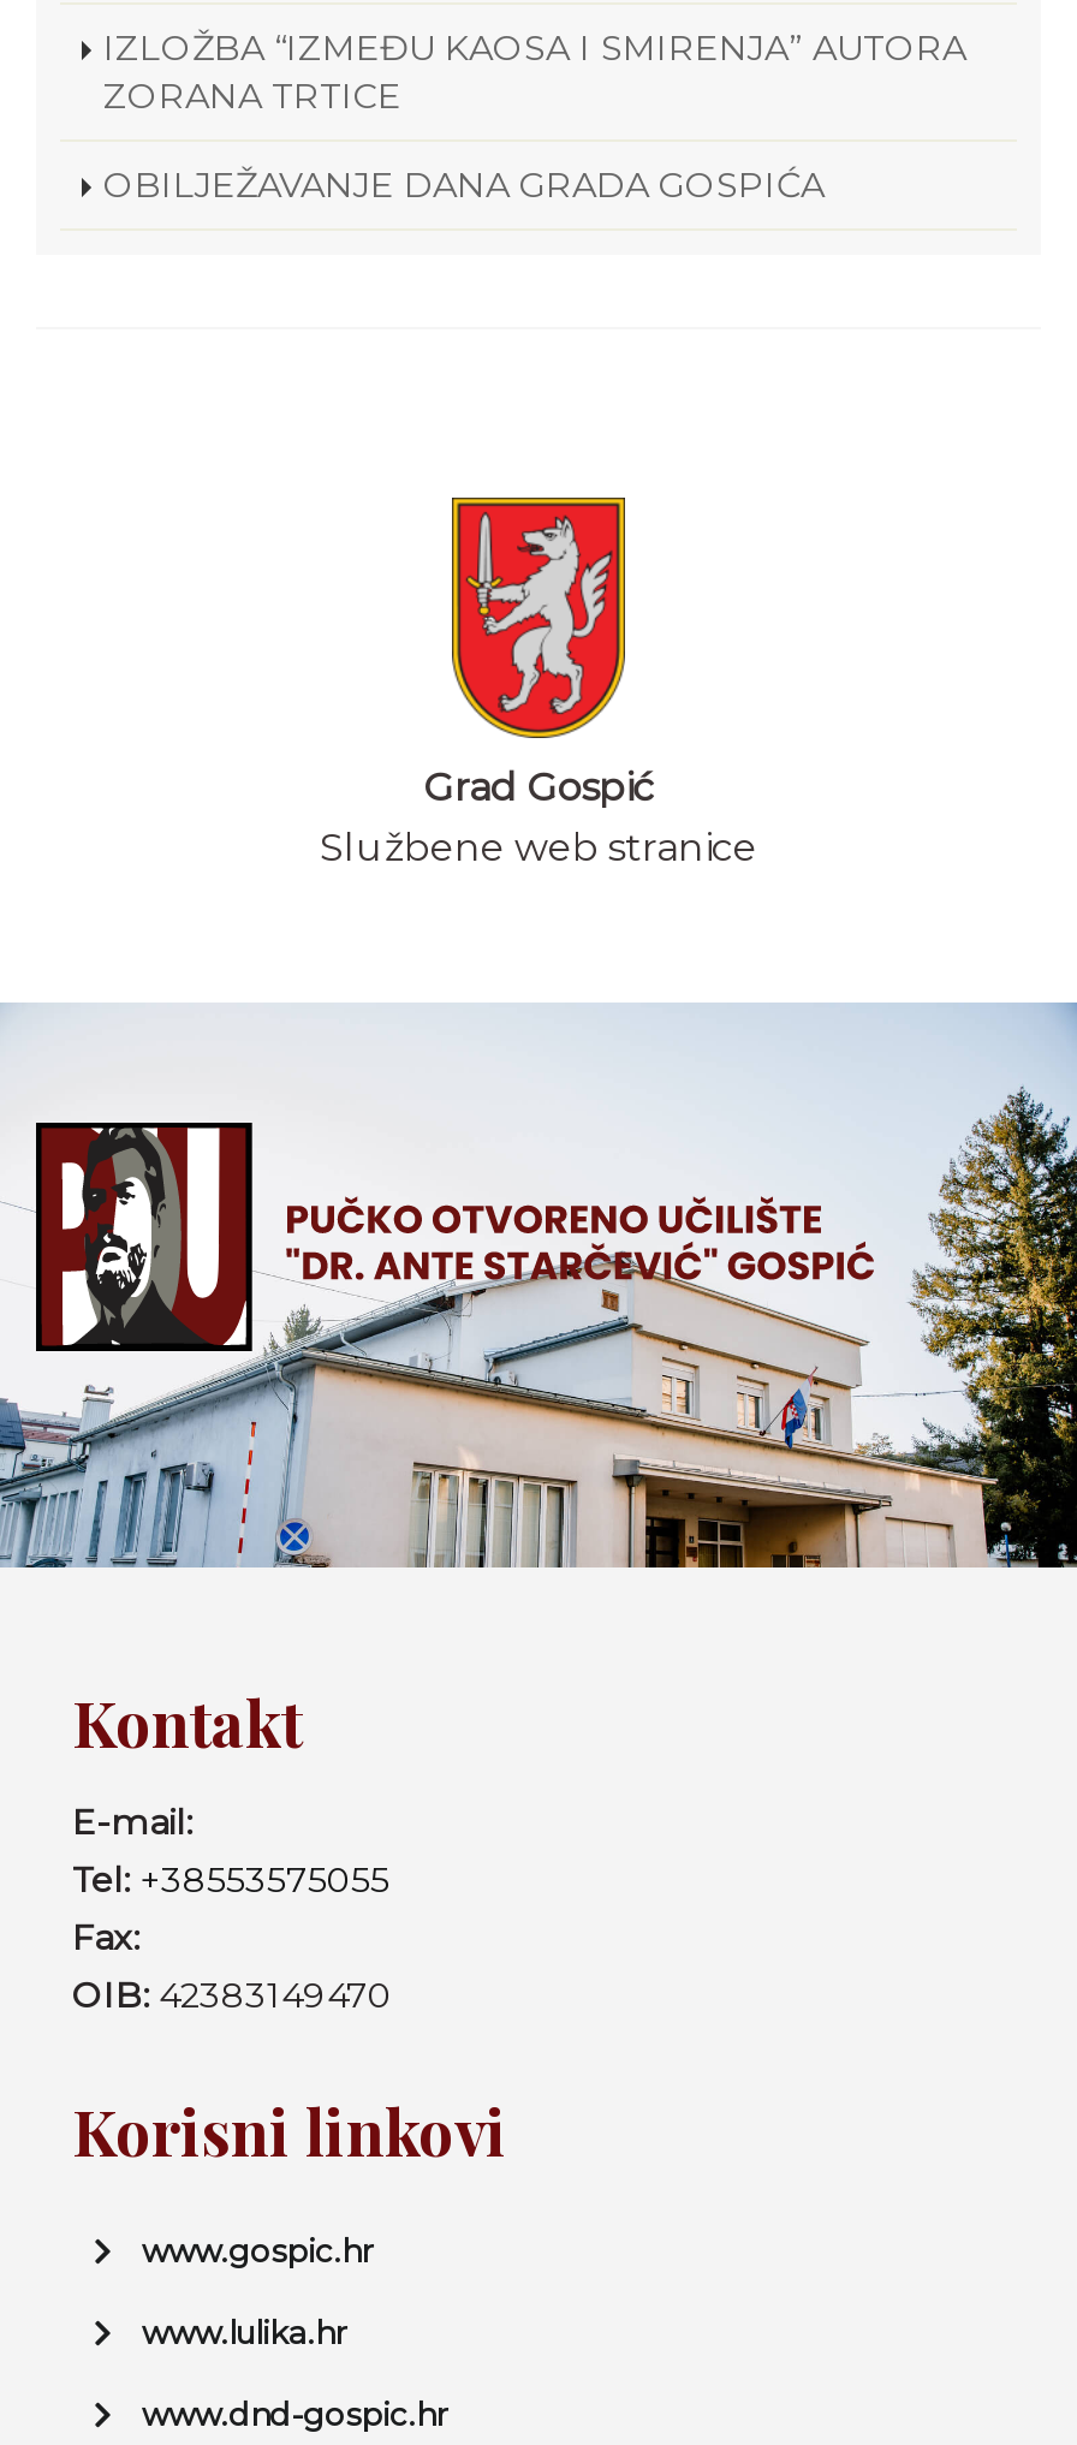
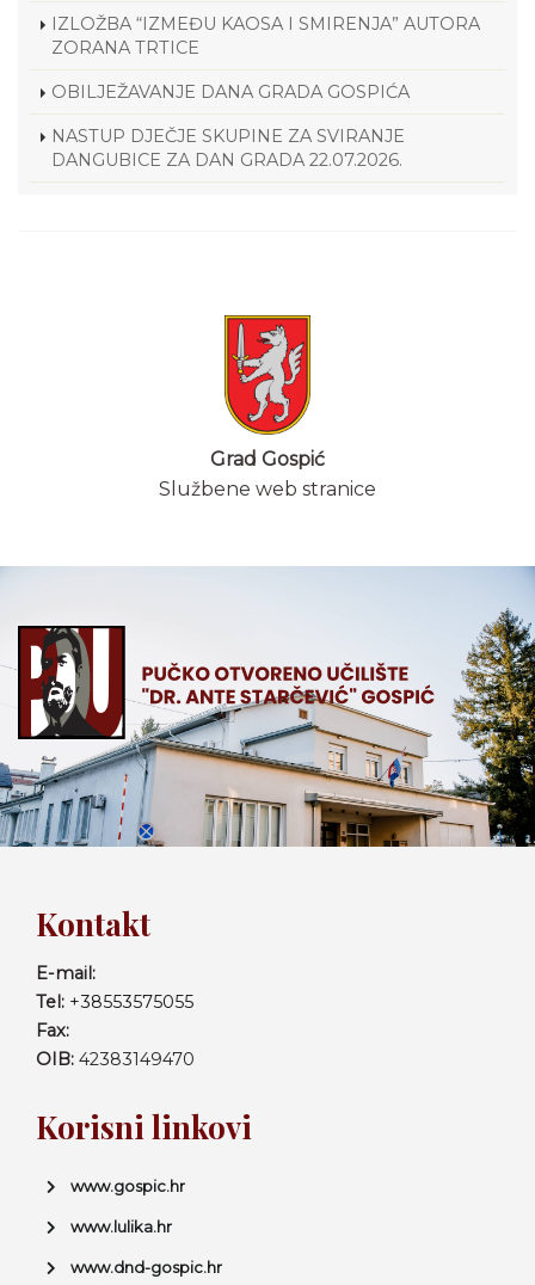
+ NASTUP DJEČJE SKUPINE ZA SVIRANJE
+ DANGUBICE ZA DAN GRADA 22.07.2026.
